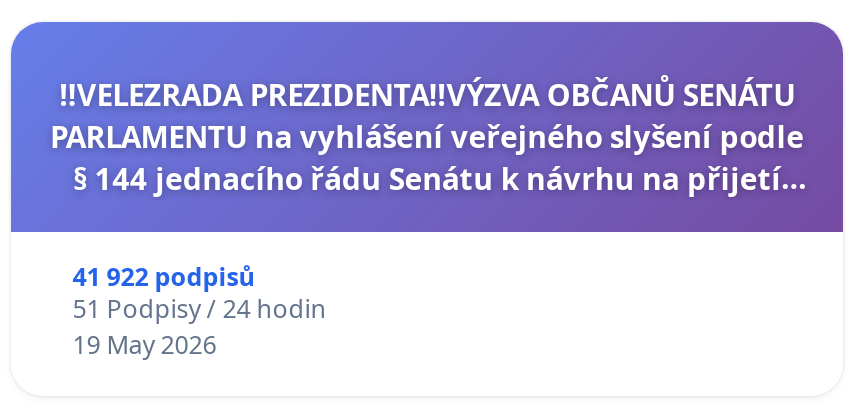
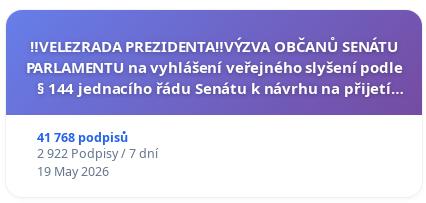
- 41 922 podpisů
+ 41 768 podpisů

- 51 Podpisy / 24 hodin
+ 2 922 Podpisy / 7 dní
